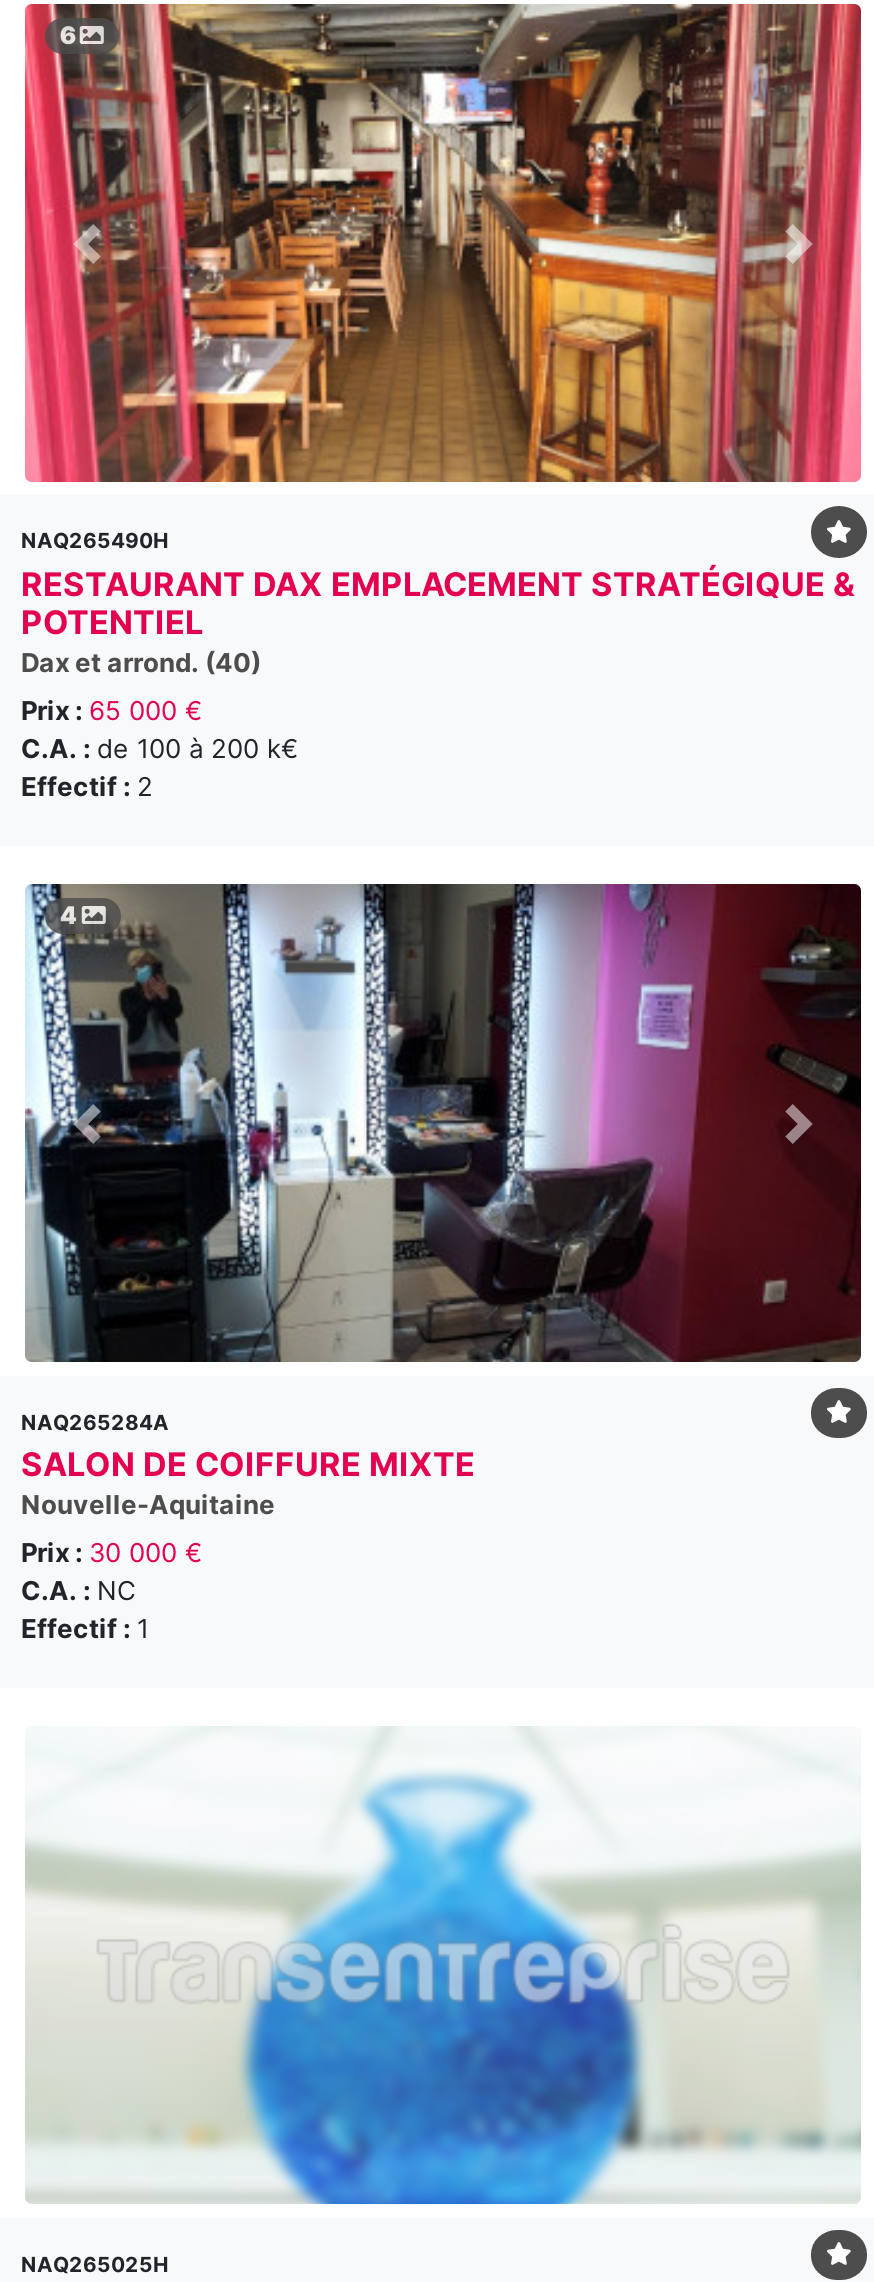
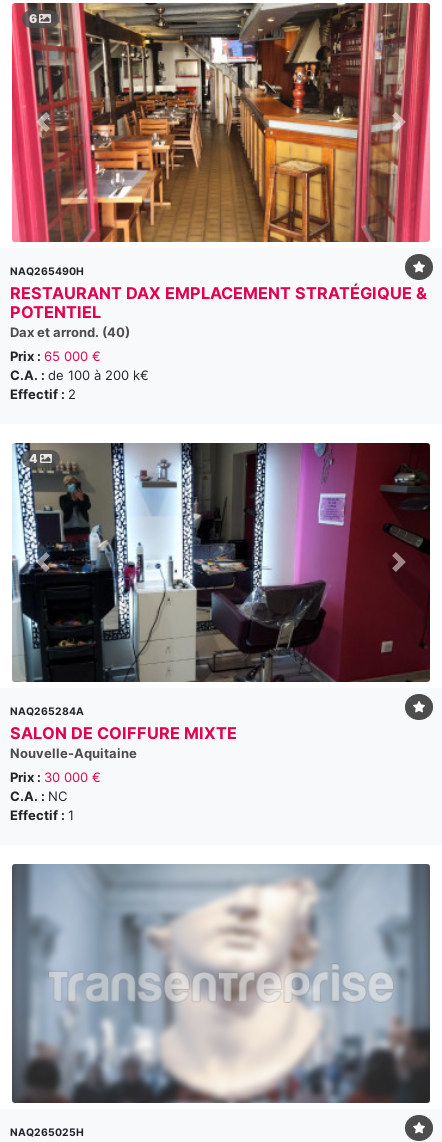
- [image]
+ [image]
